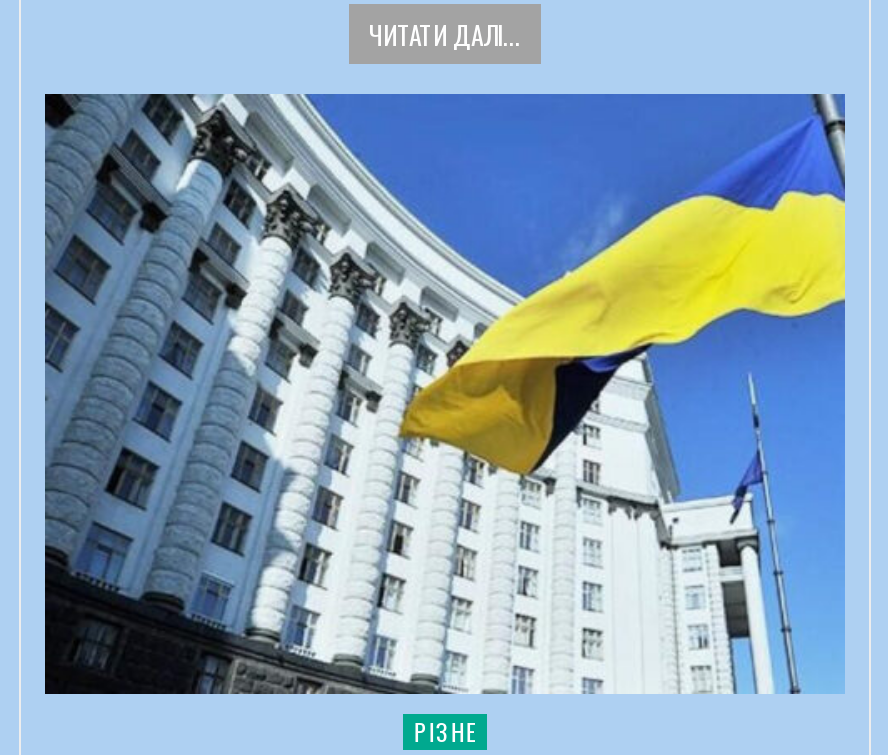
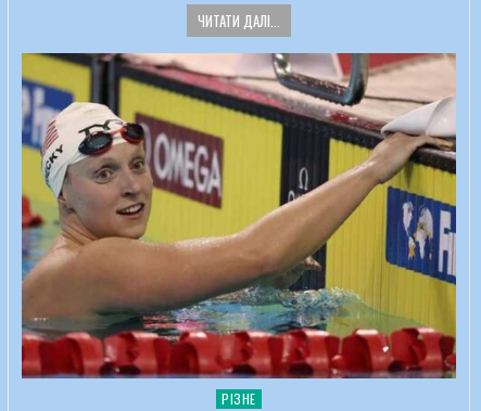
- [image]
+ [image]
